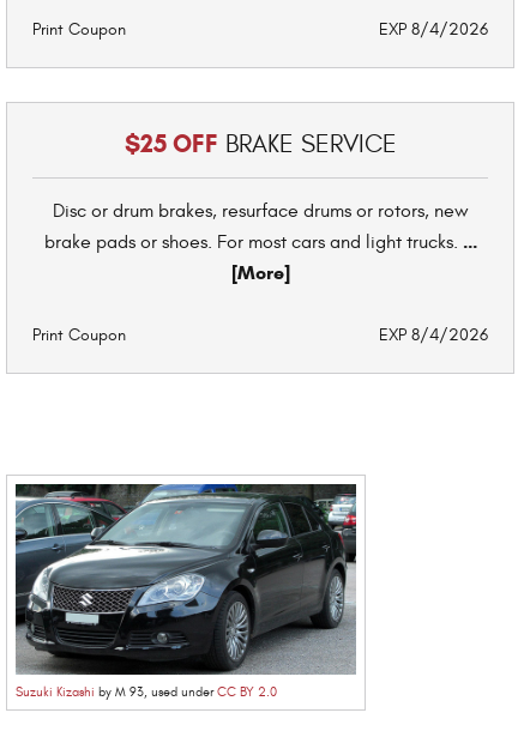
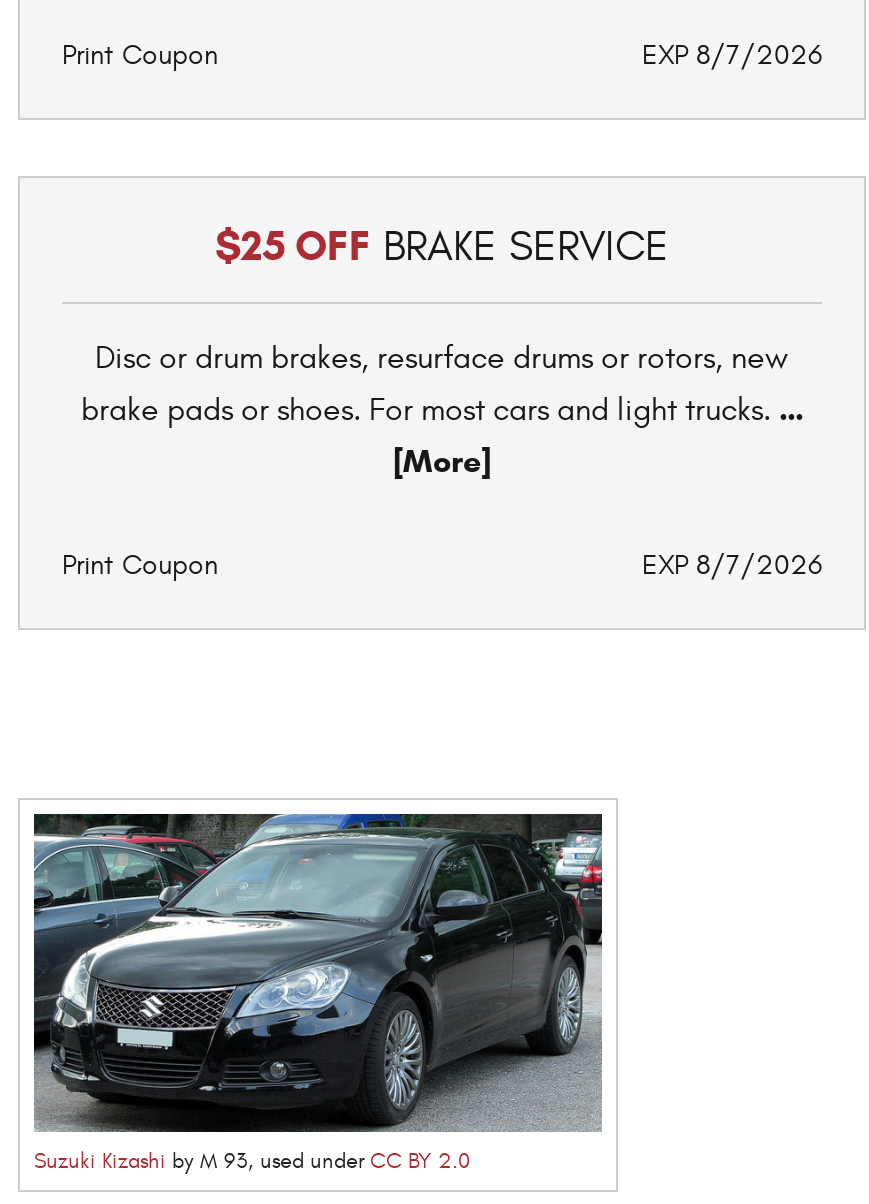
- EXP 8/4/2026
+ EXP 8/7/2026

- EXP 8/4/2026
+ EXP 8/7/2026
